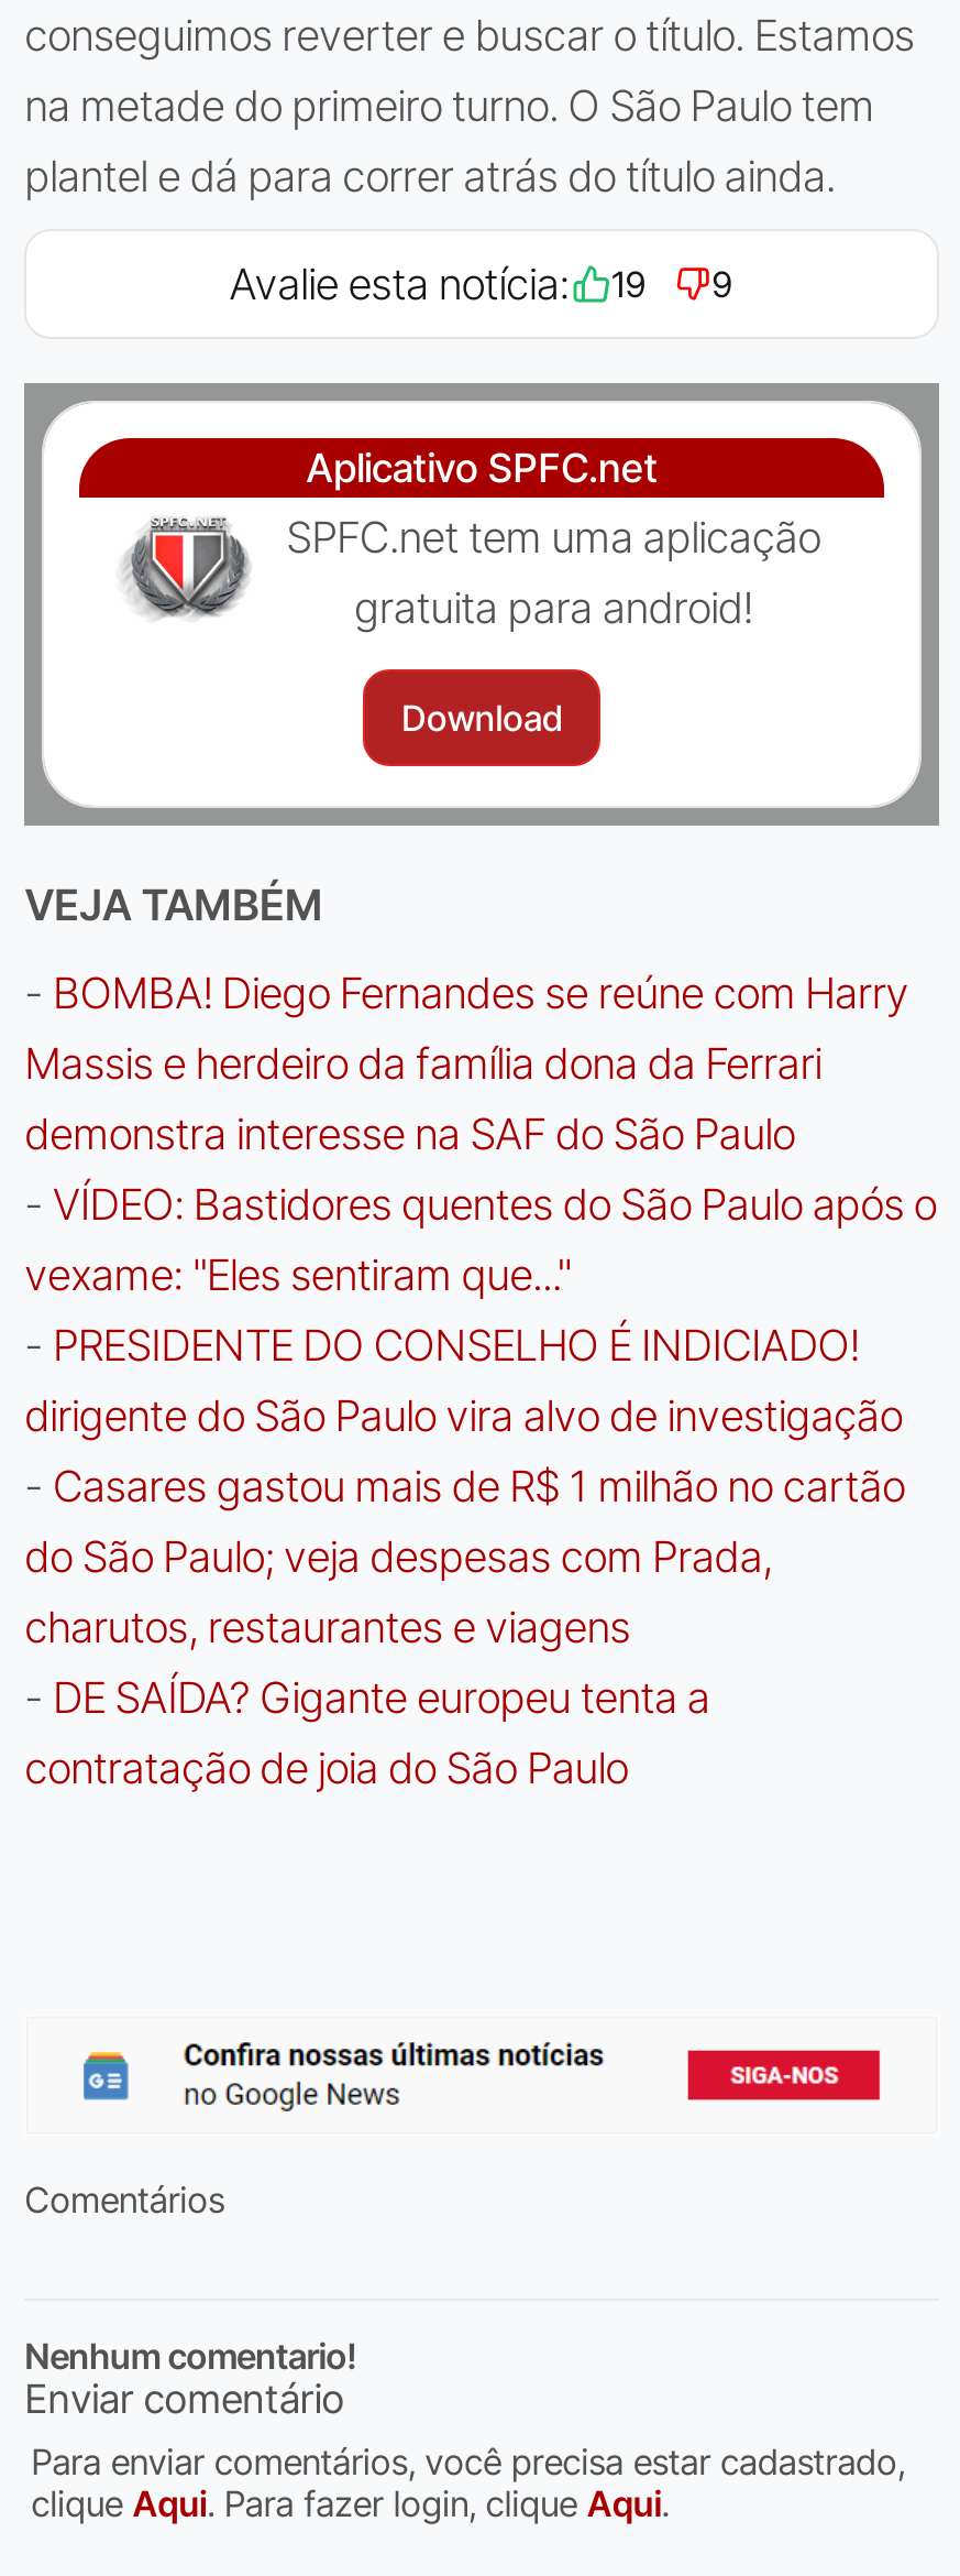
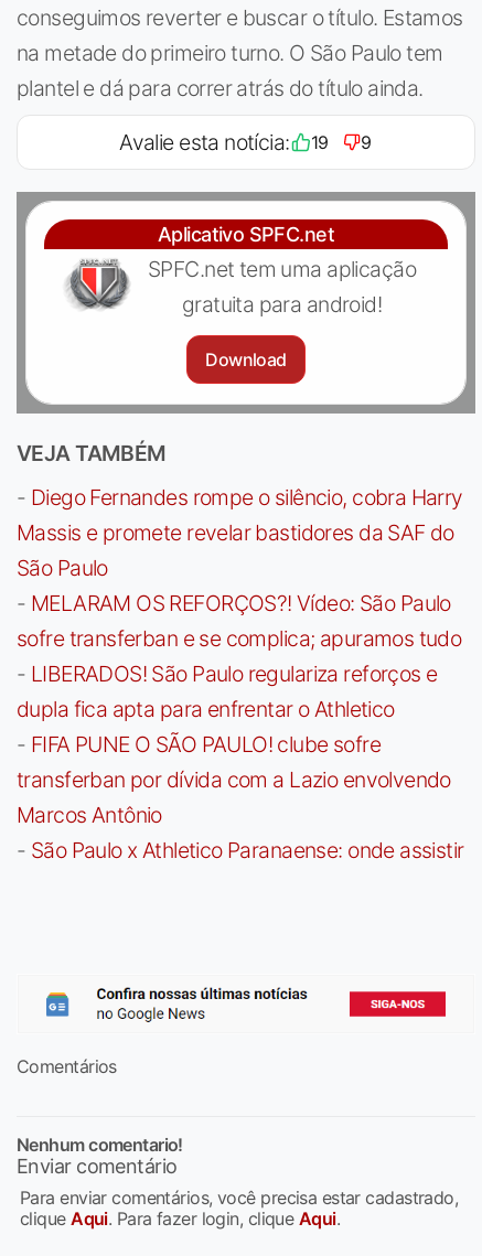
- - BOMBA! Diego Fernandes se reúne com Harry
- Massis e herdeiro da família dona da Ferrari
- demonstra interesse na SAF do São Paulo
- - VÍDEO: Bastidores quentes do São Paulo após o
- vexame: "Eles sentiram que..."
- - PRESIDENTE DO CONSELHO É INDICIADO!
- dirigente do São Paulo vira alvo de investigação
- - Casares gastou mais de R$ 1 milhão no cartão
- do São Paulo; veja despesas com Prada,
- charutos, restaurantes e viagens
- - DE SAÍDA? Gigante europeu tenta a
- contratação de joia do São Paulo
+ - Diego Fernandes rompe o silêncio, cobra Harry
+ Massis e promete revelar bastidores da SAF do
+ São Paulo
+ - MELARAM OS REFORÇOS?! Vídeo: São Paulo
+ sofre transferban e se complica; apuramos tudo
+ - LIBERADOS! São Paulo regulariza reforços e
+ dupla fica apta para enfrentar o Athletico
+ - FIFA PUNE O SÃO PAULO! clube sofre
+ transferban por dívida com a Lazio envolvendo
+ Marcos Antônio
+ - São Paulo x Athletico Paranaense: onde assistir
